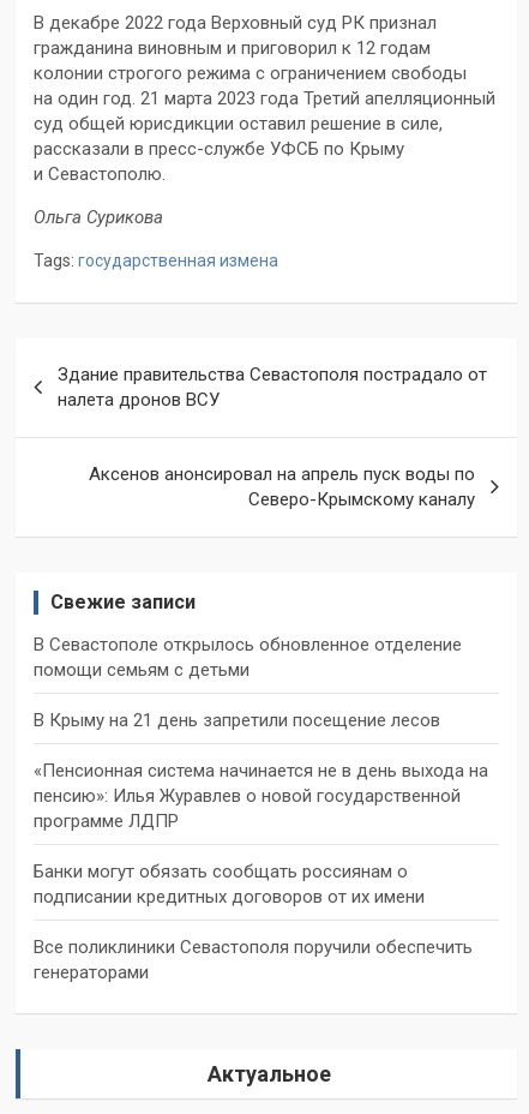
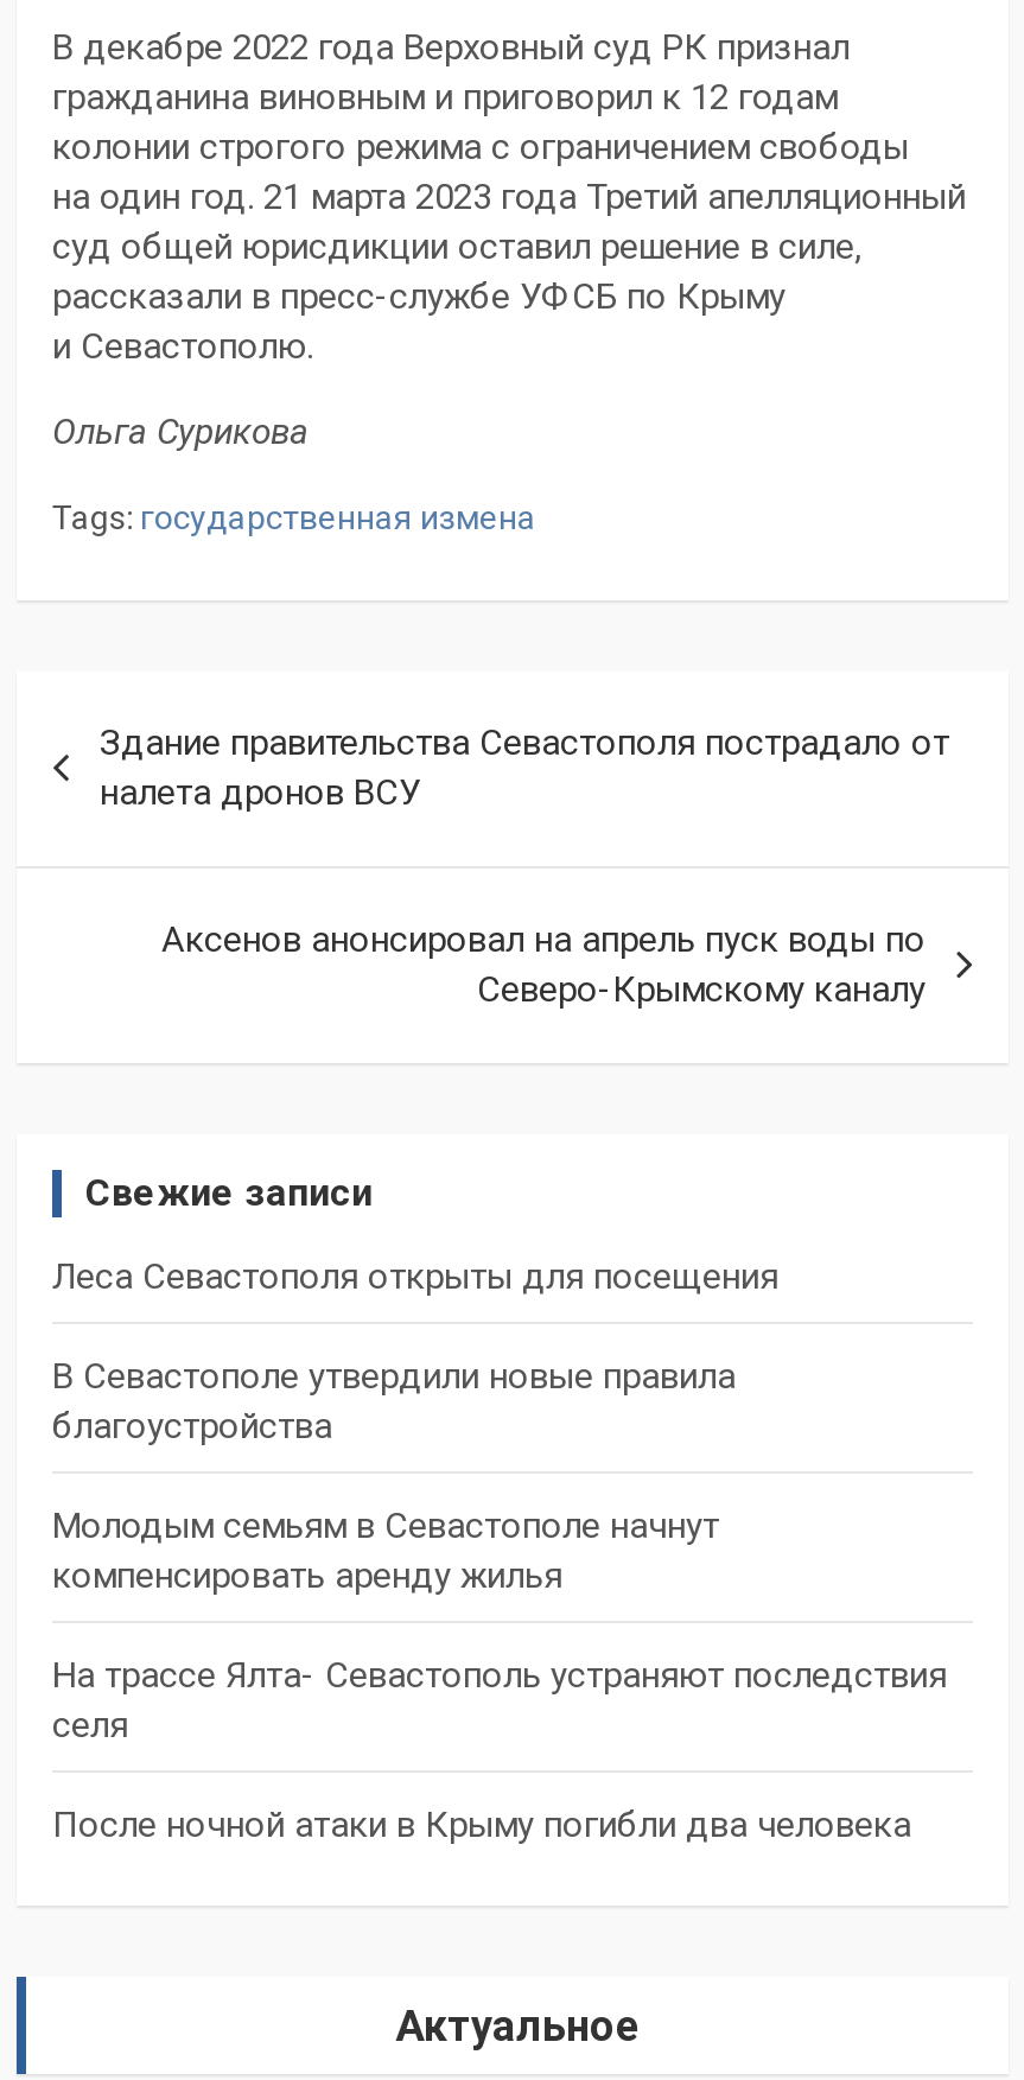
- В Севастополе открылось обновленное отделение
- помощи семьям с детьми
+ Леса Севастополя открыты для посещения

- В Крыму на 21 день запретили посещение лесов
+ В Севастополе утвердили новые правила
+ благоустройства

- «Пенсионная система начинается не в день выхода на
- пенсию»: Илья Журавлев о новой государственной
- программе ЛДПР
+ Молодым семьям в Севастополе начнут
+ компенсировать аренду жилья

- Банки могут обязать сообщать россиянам о
- подписании кредитных договоров от их имени
+ На трассе Ялта- Севастополь устраняют последствия
+ селя

- Все поликлиники Севастополя поручили обеспечить
- генераторами
+ После ночной атаки в Крыму погибли два человека
